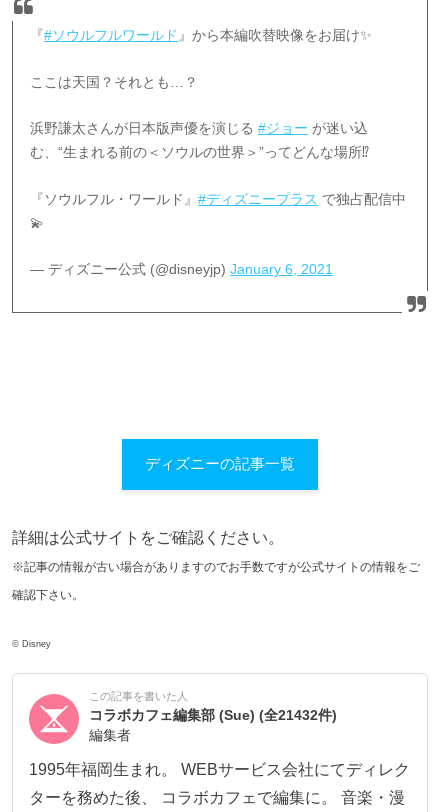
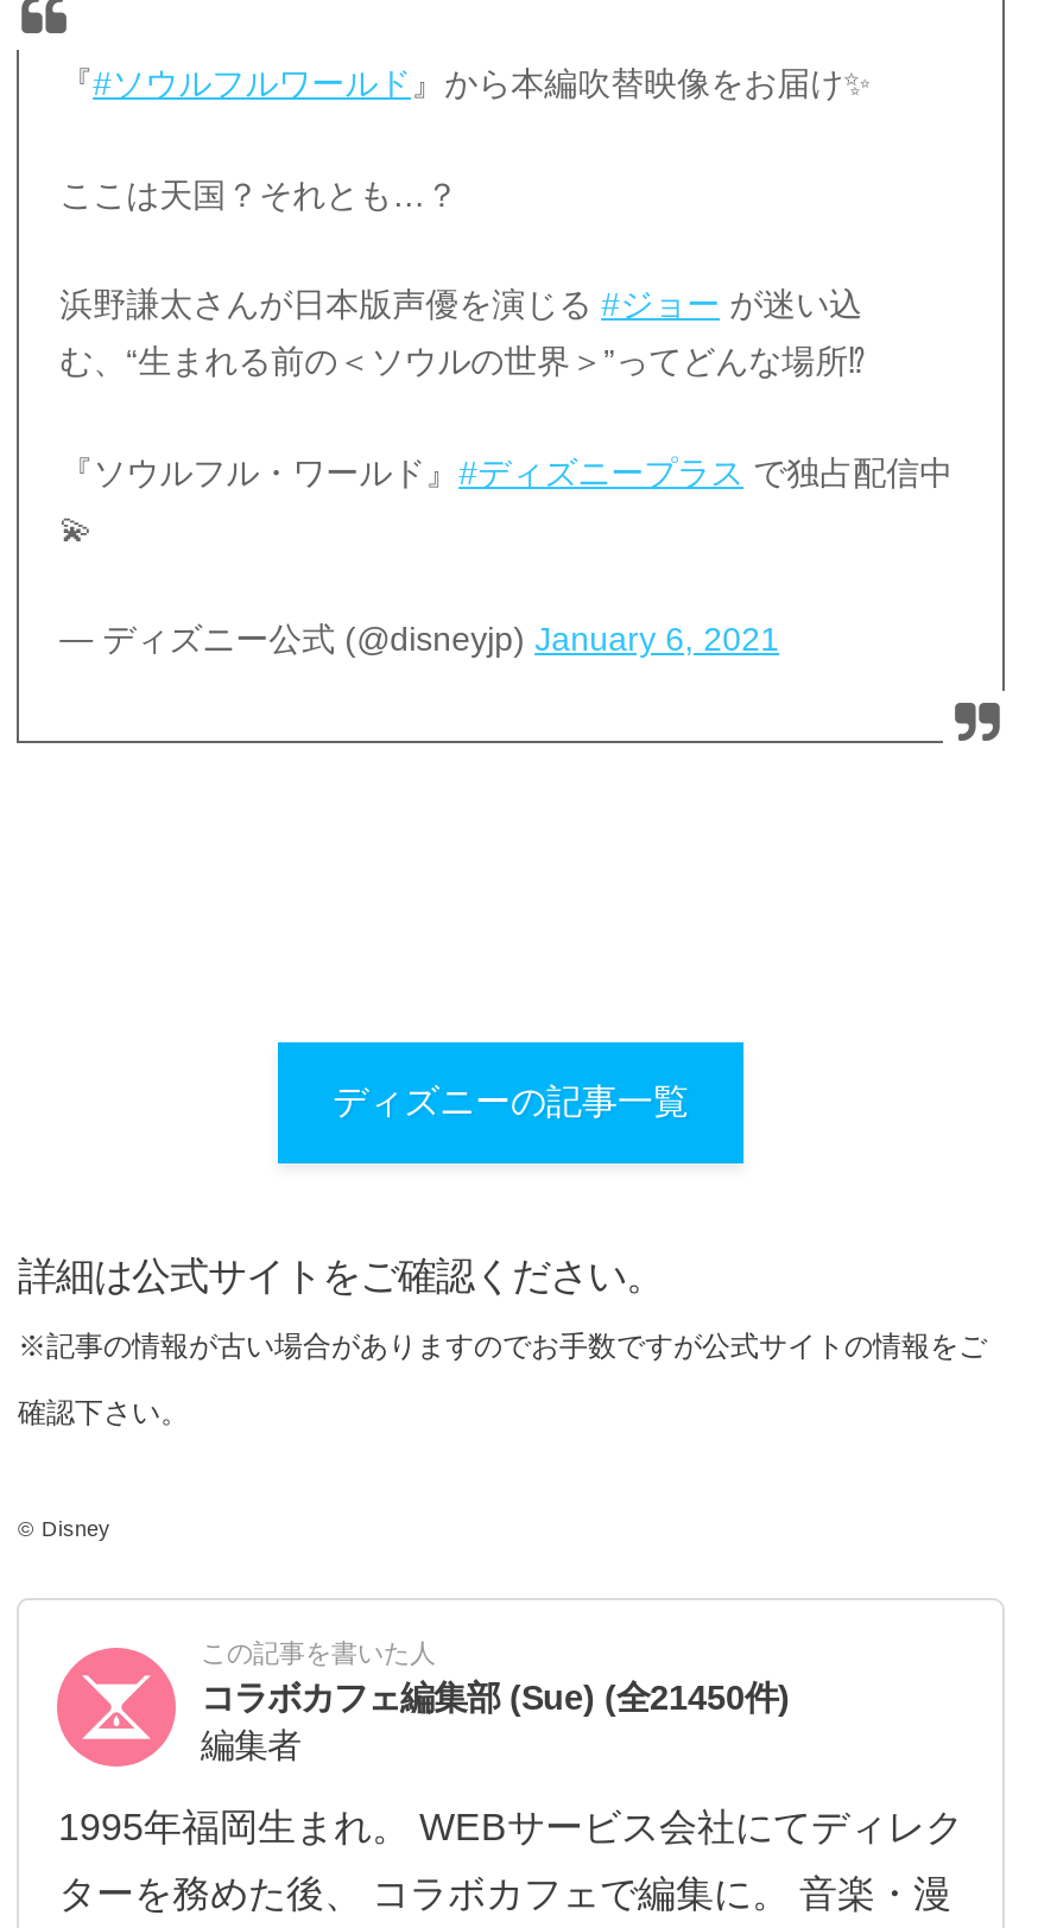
- コラボカフェ編集部 (Sue) (全21432件)
+ コラボカフェ編集部 (Sue) (全21450件)
